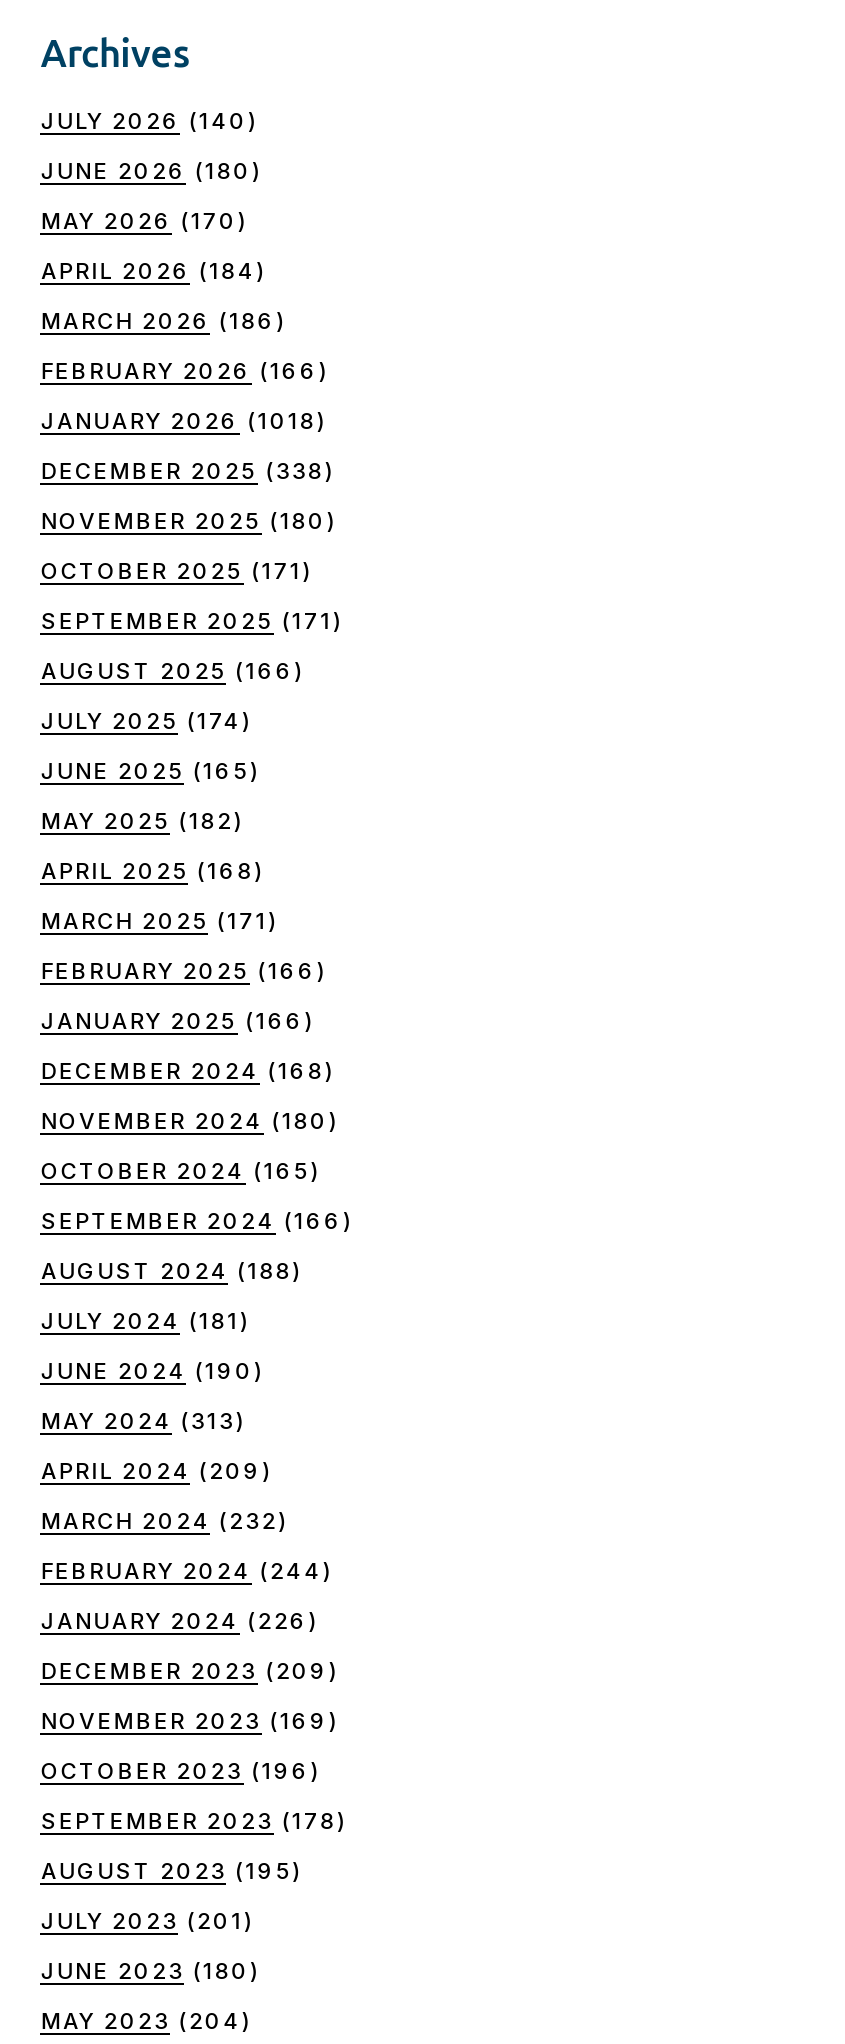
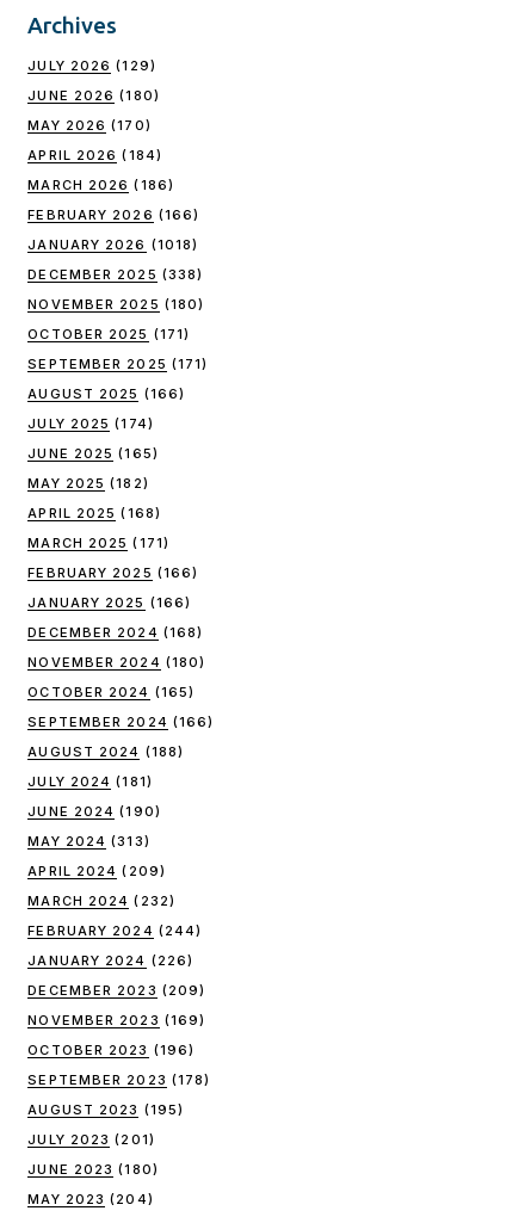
- JULY 2026 (140)
+ JULY 2026 (129)
